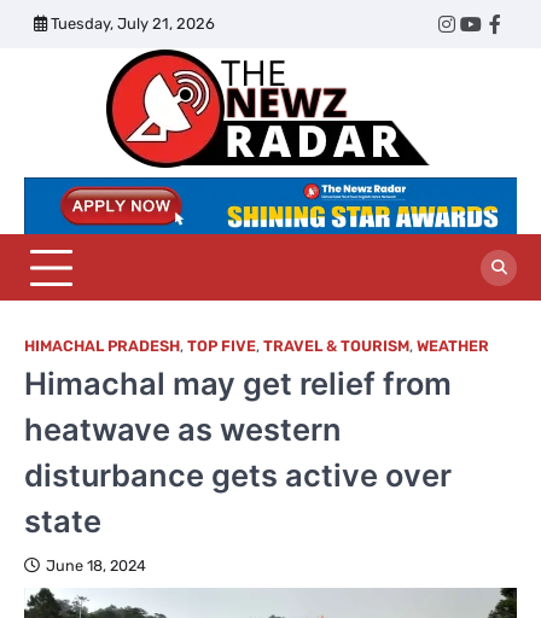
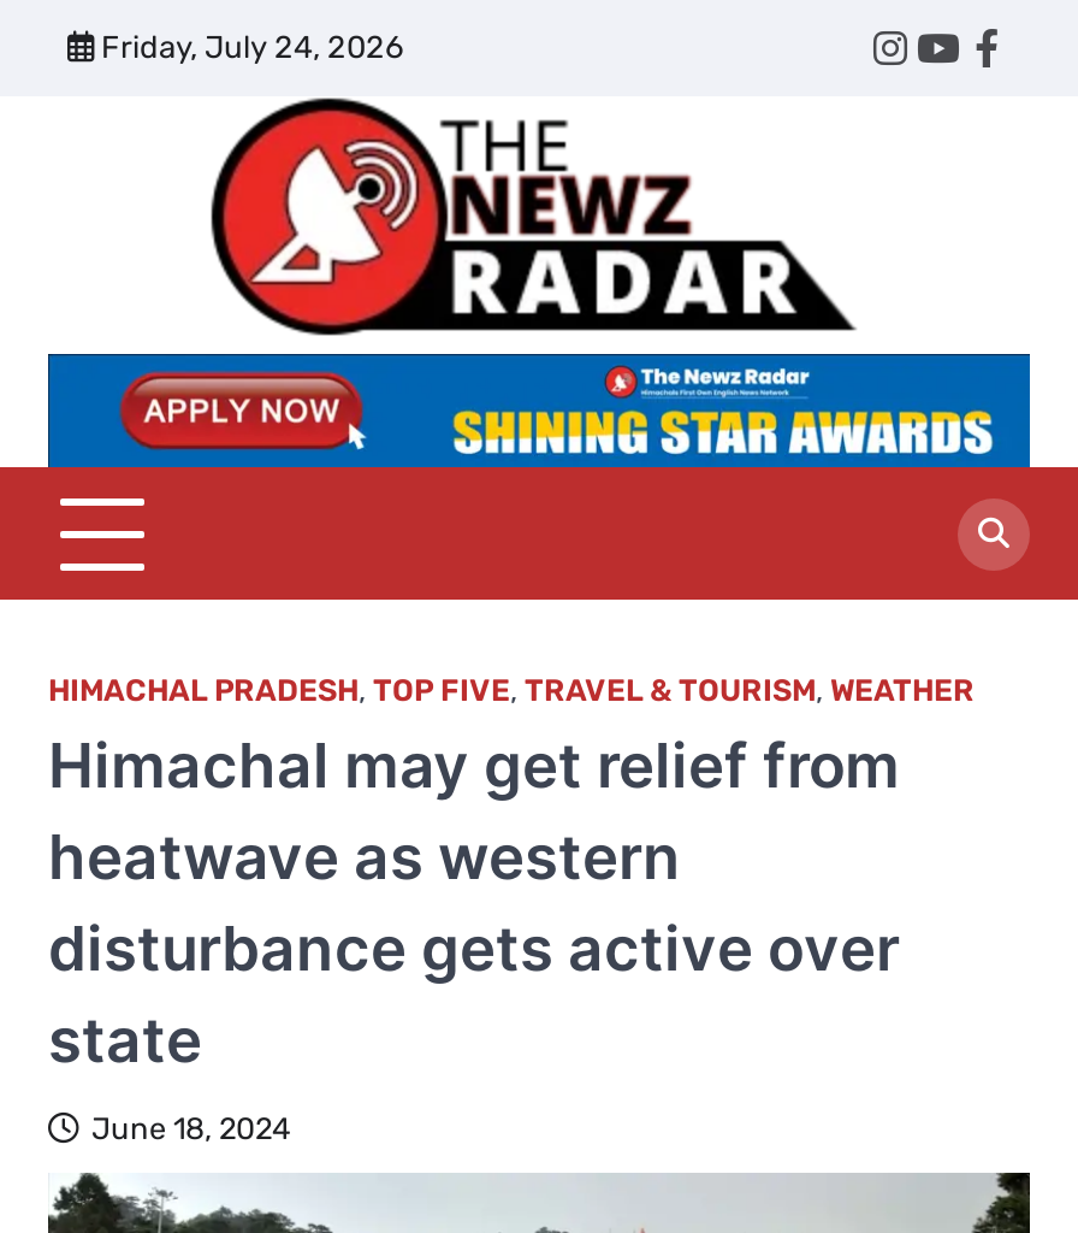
- Tuesday, July 21, 2026
+ Friday, July 24, 2026
